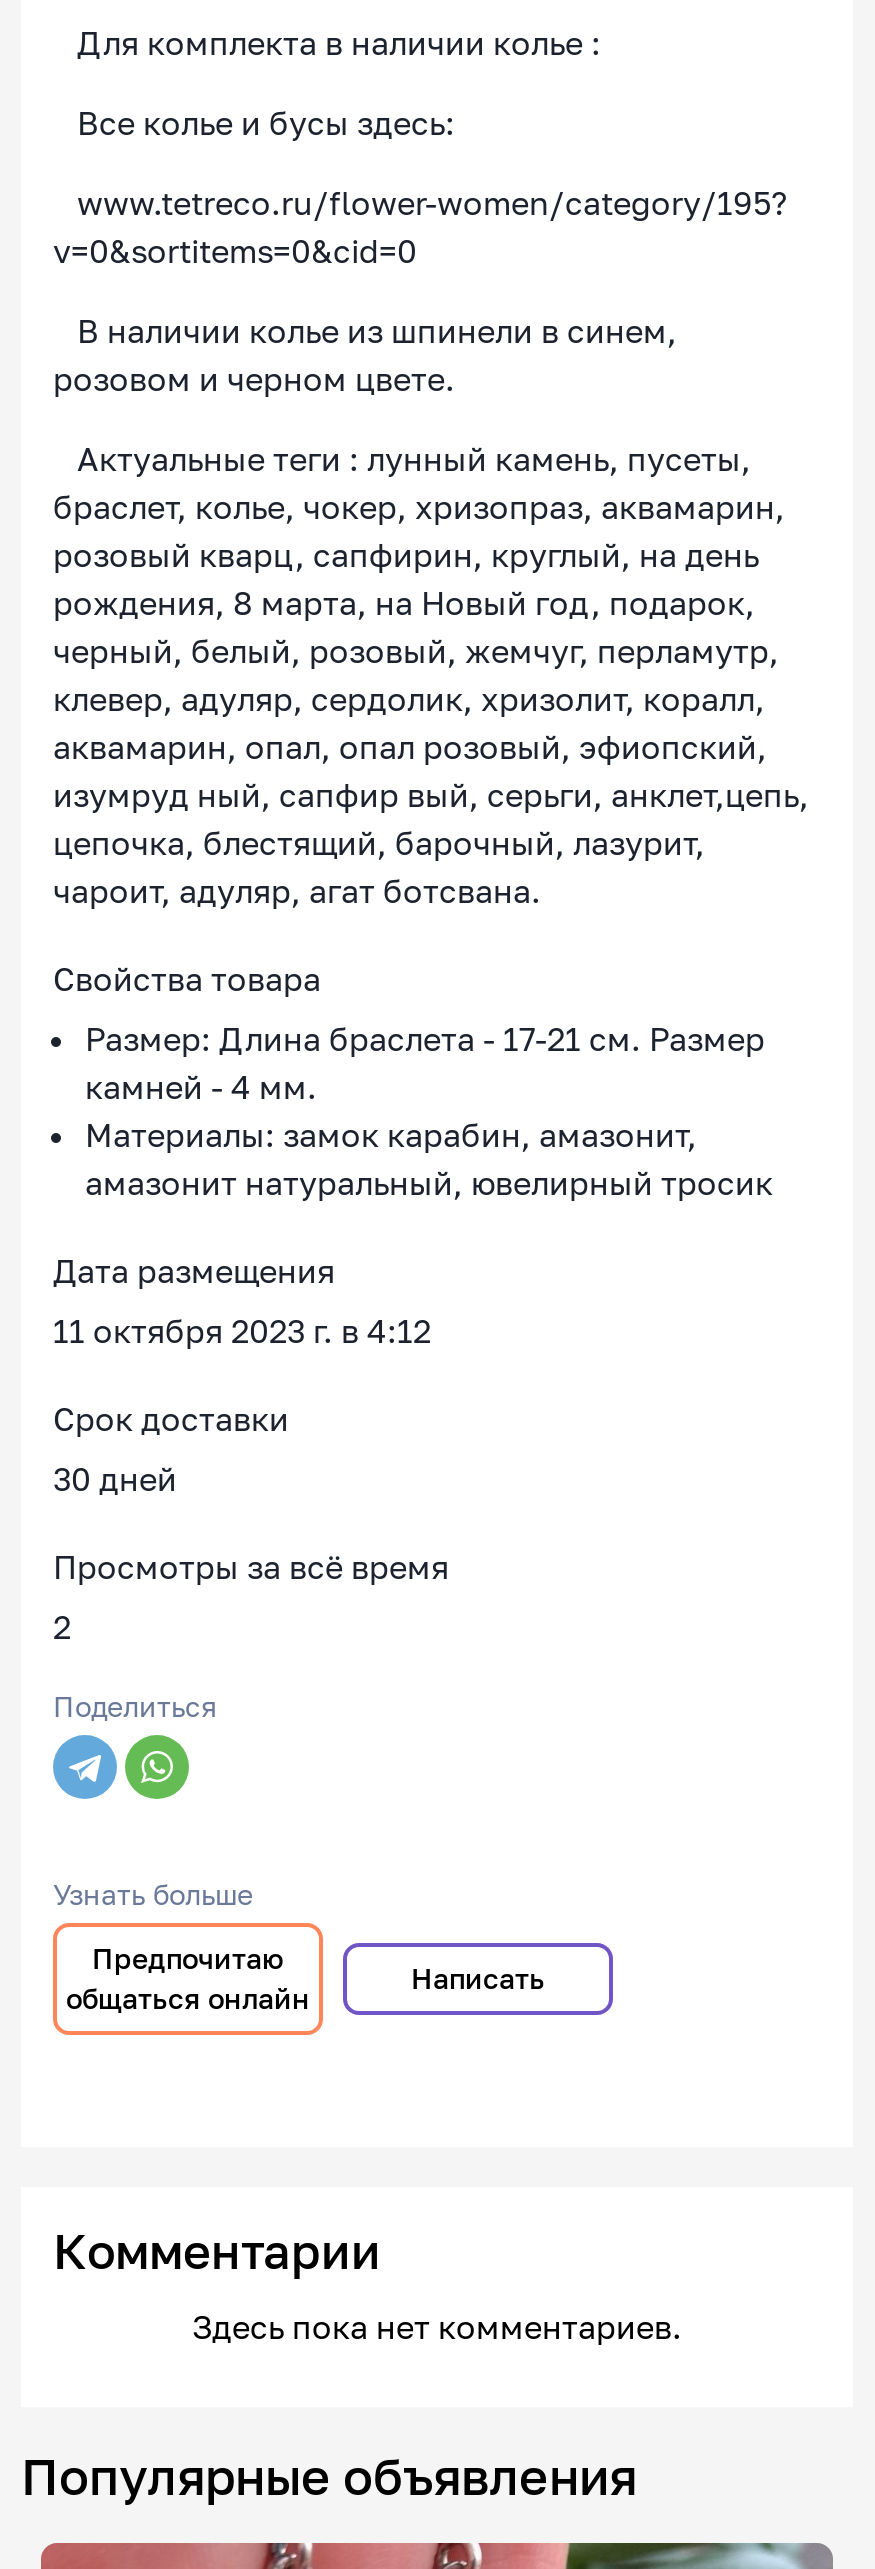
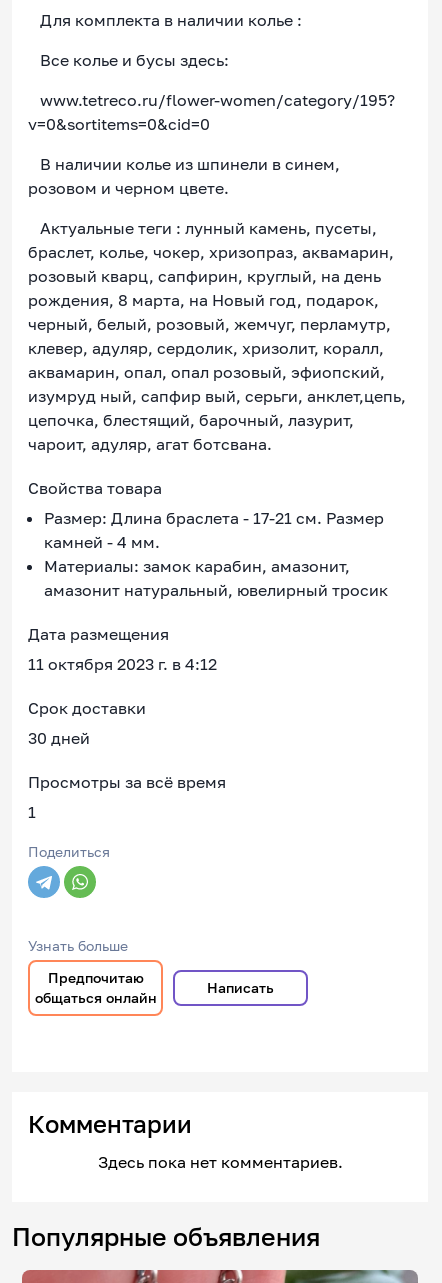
- 2
+ 1
